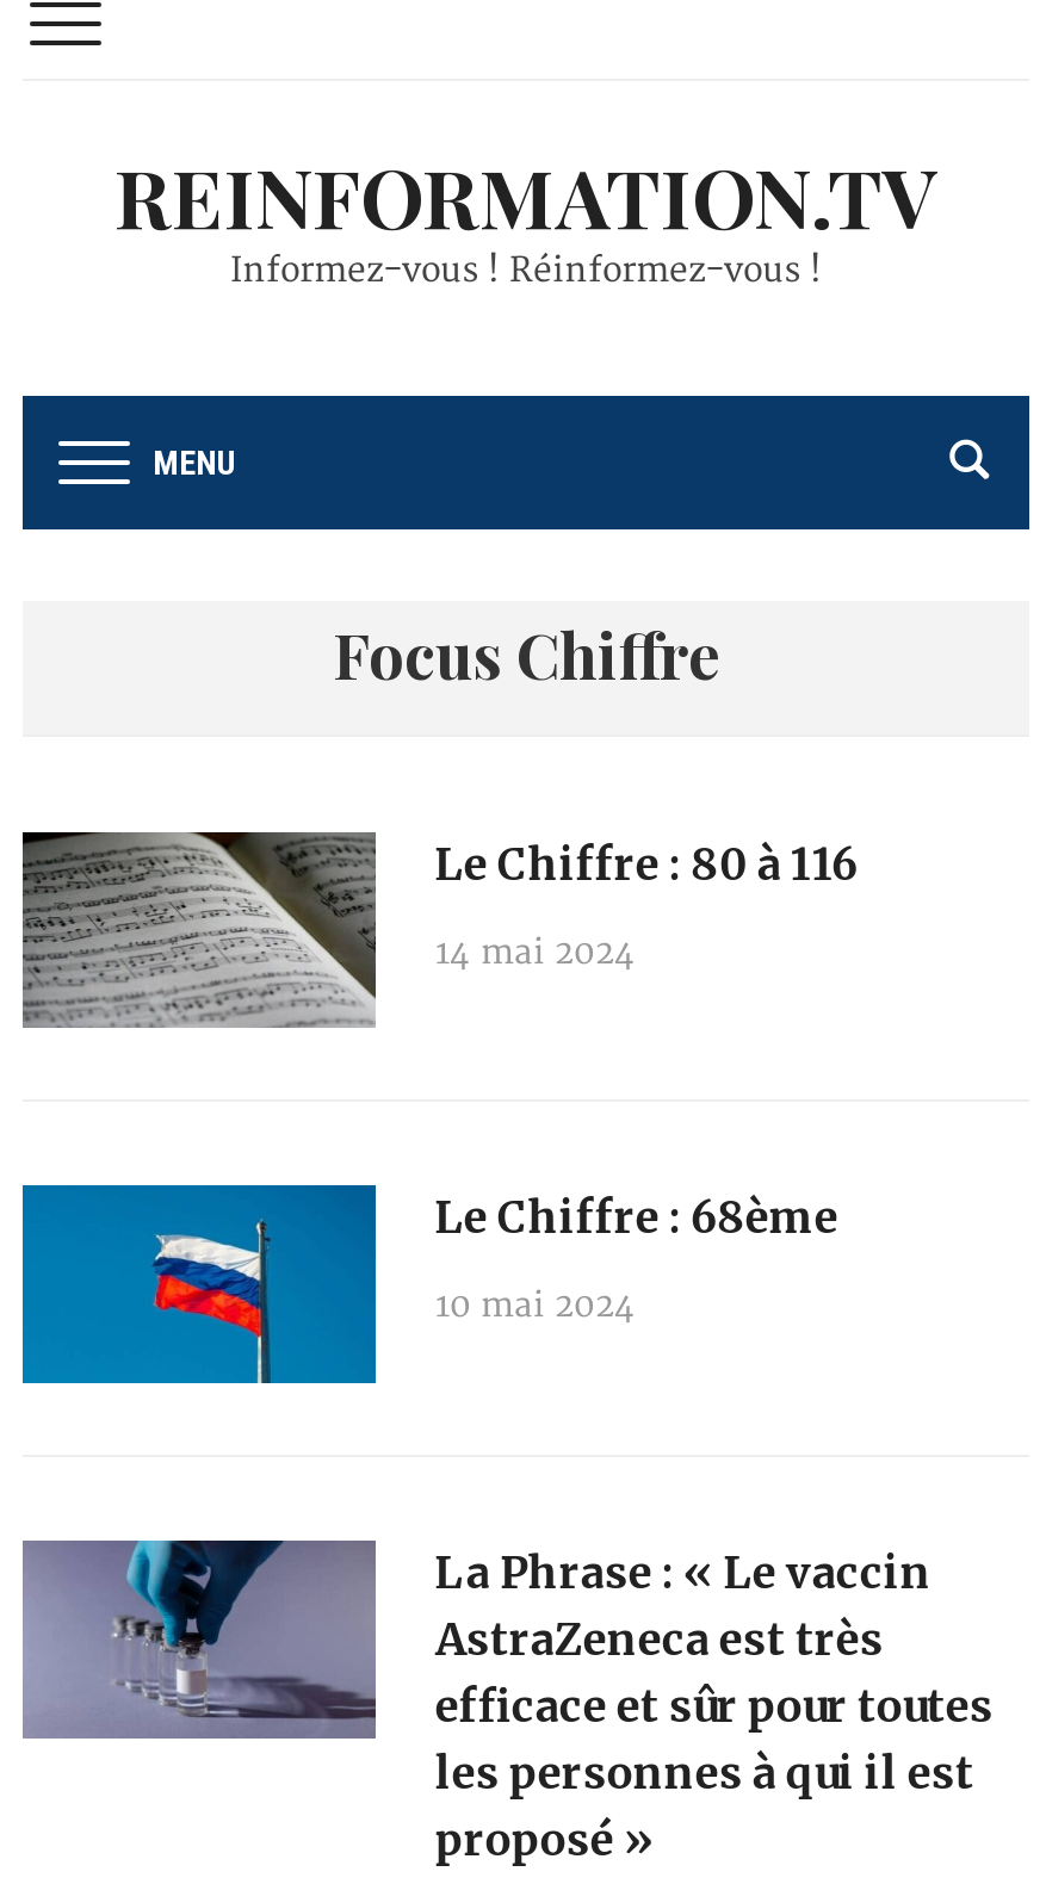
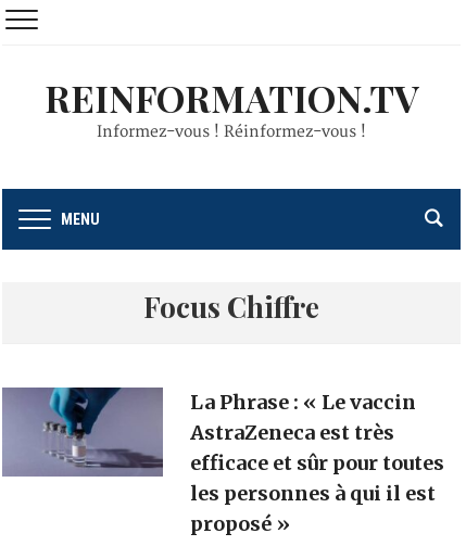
- [image]
- Le Chiffre : 80 à 116
- 14 mai 2024

- [image]
- Le Chiffre : 68ème
- 10 mai 2024
